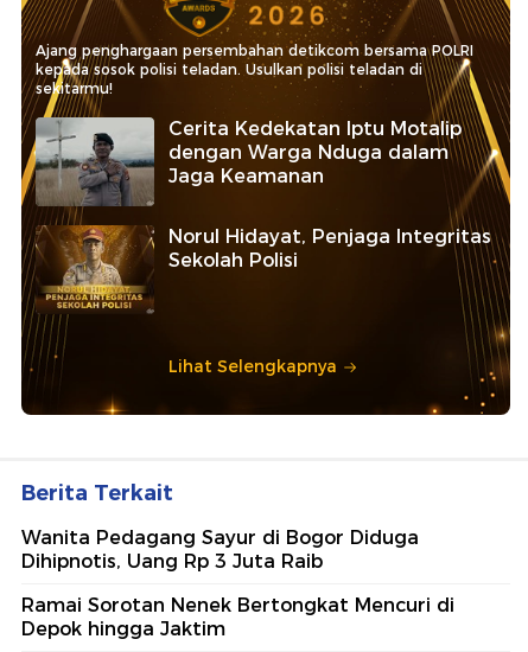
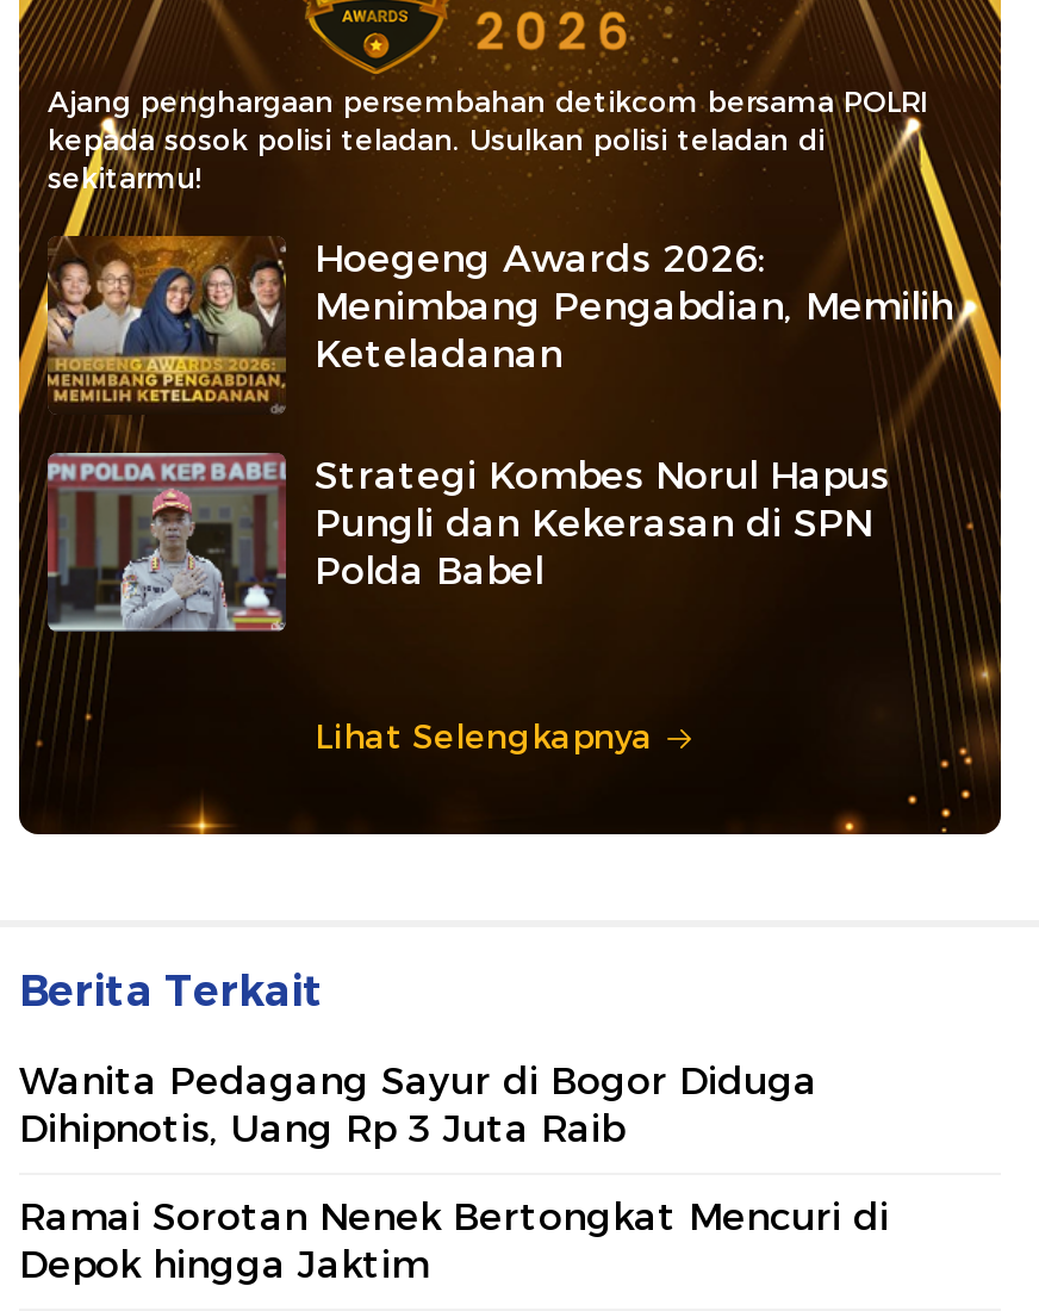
- [image]
- Cerita Kedekatan Iptu Motalip
- dengan Warga Nduga dalam
- Jaga Keamanan
+ [image]
+ Hoegeng Awards 2026:
+ Menimbang Pengabdian, Memilih
+ Keteladanan

- [image]
- Norul Hidayat, Penjaga Integritas
- Sekolah Polisi
+ [image]
+ Strategi Kombes Norul Hapus
+ Pungli dan Kekerasan di SPN
+ Polda Babel
